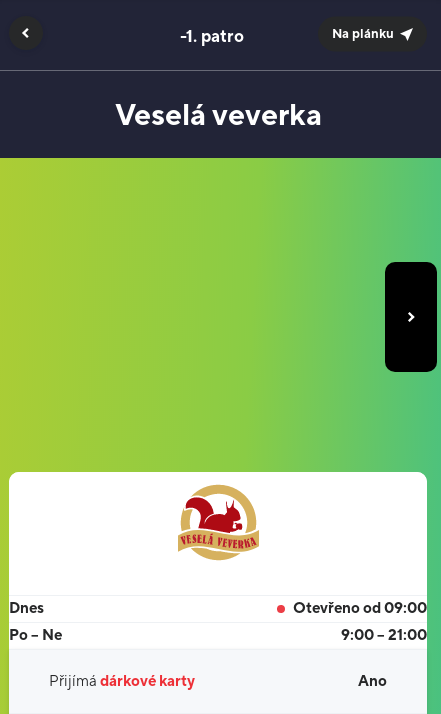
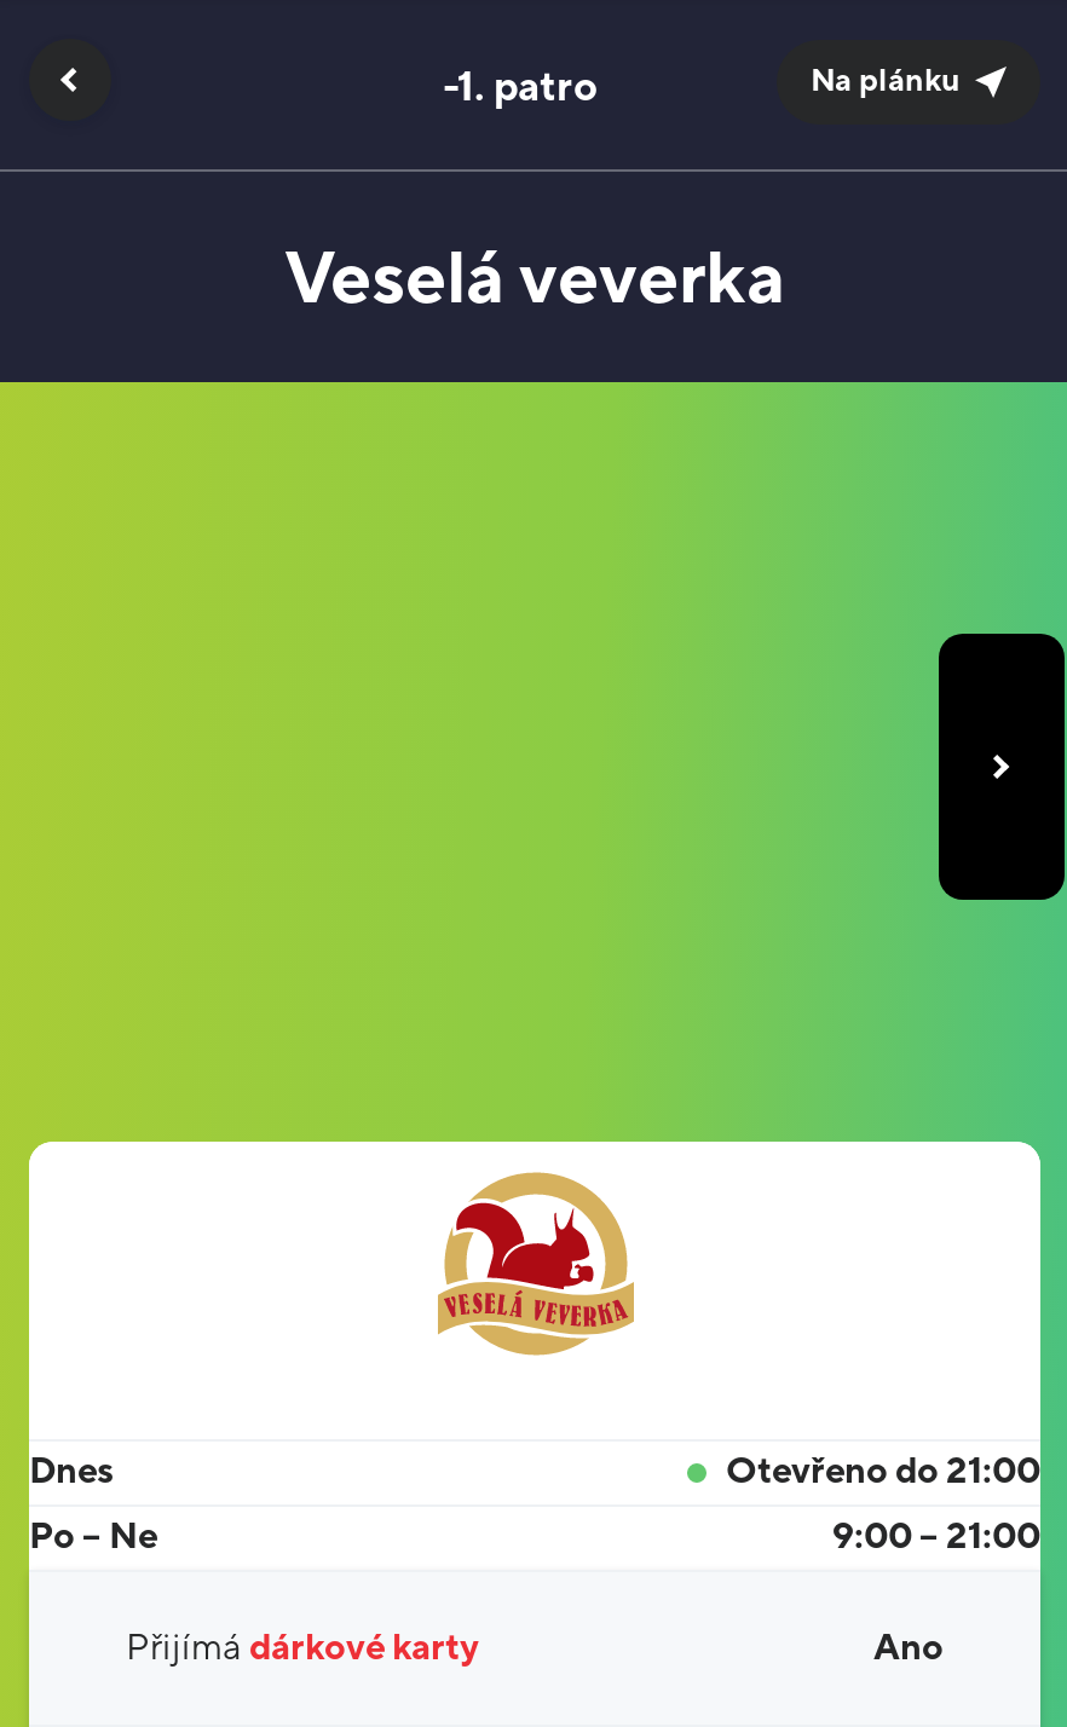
- Otevřeno od 09:00
+ Otevřeno do 21:00
